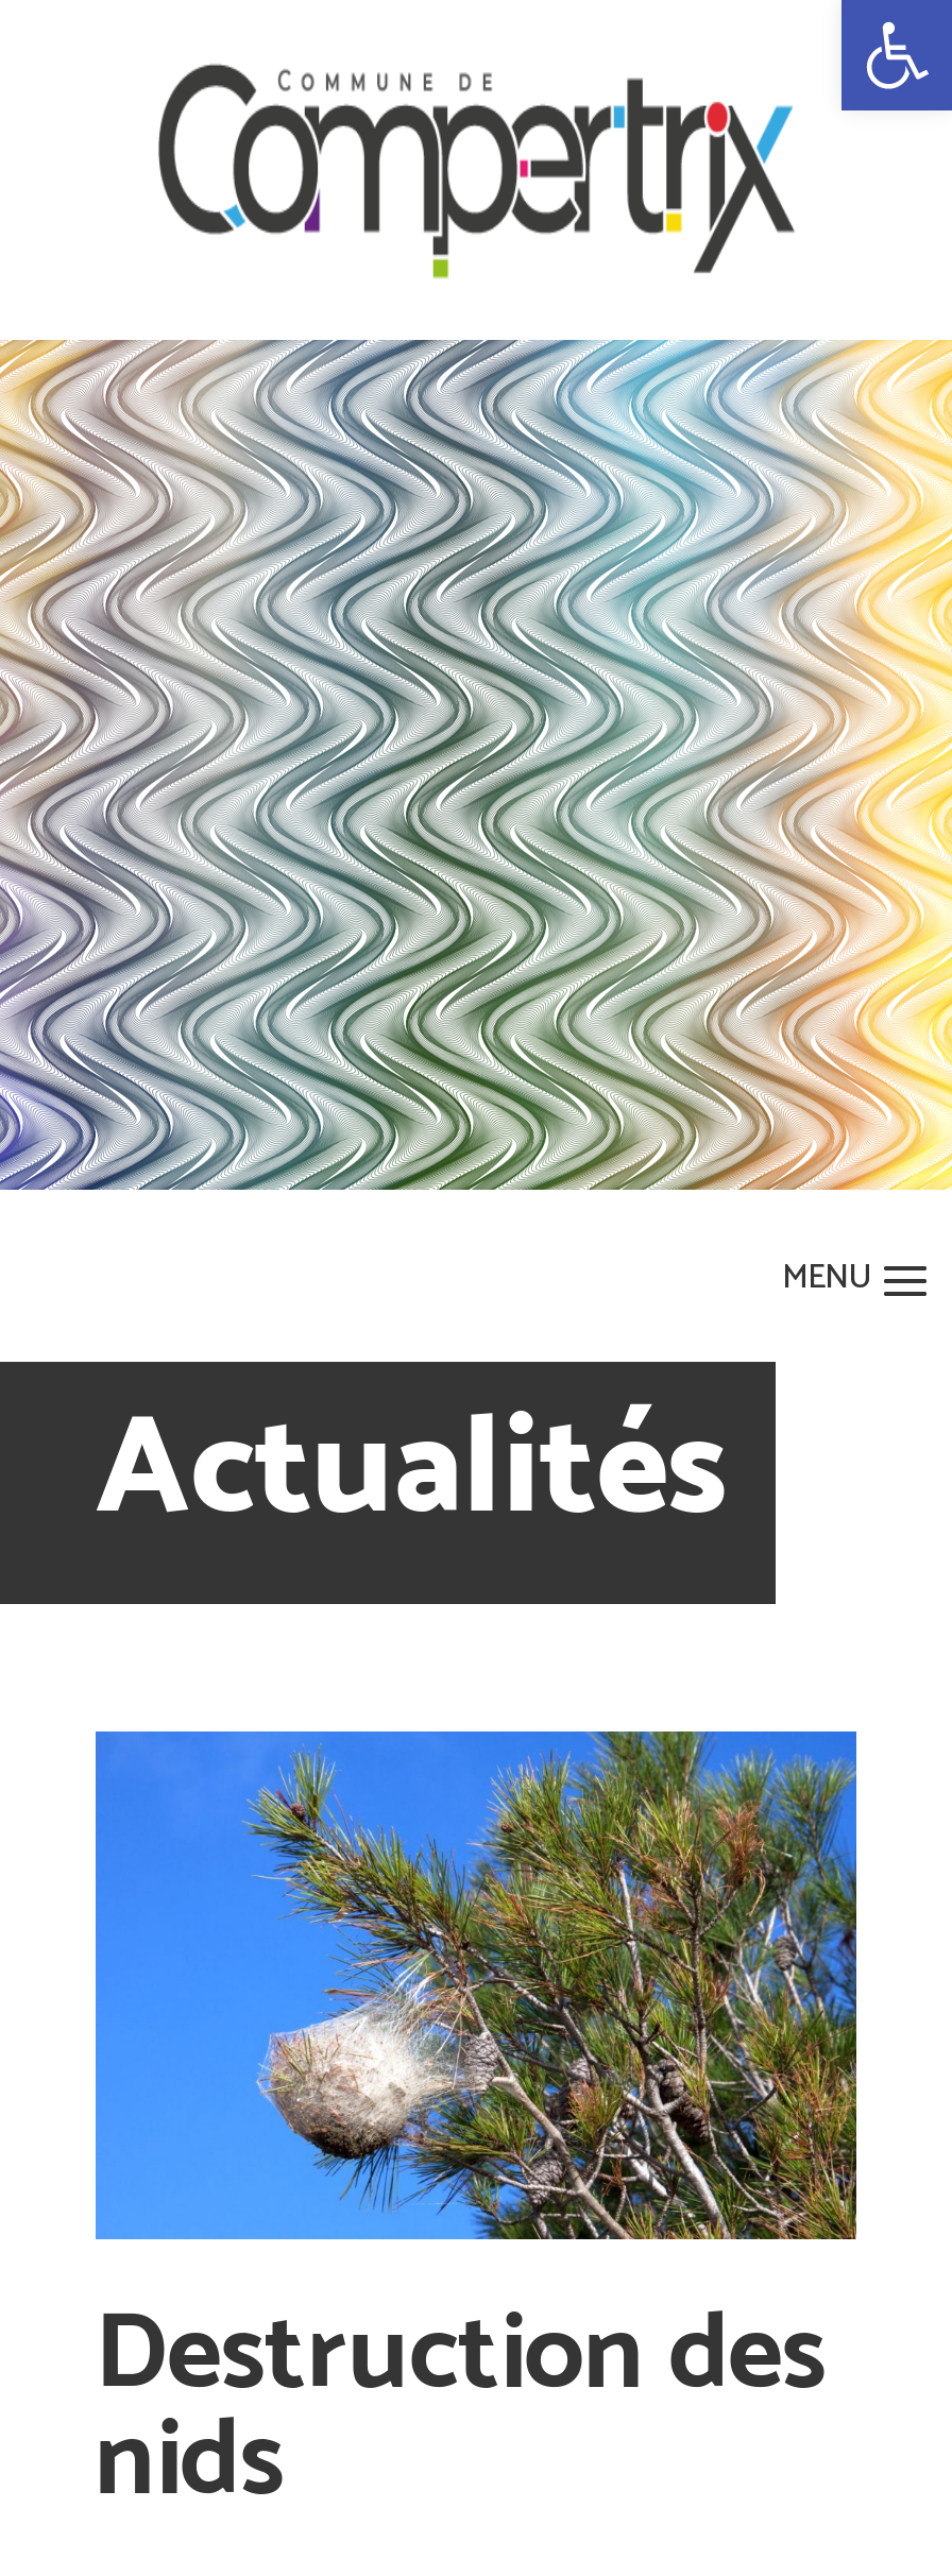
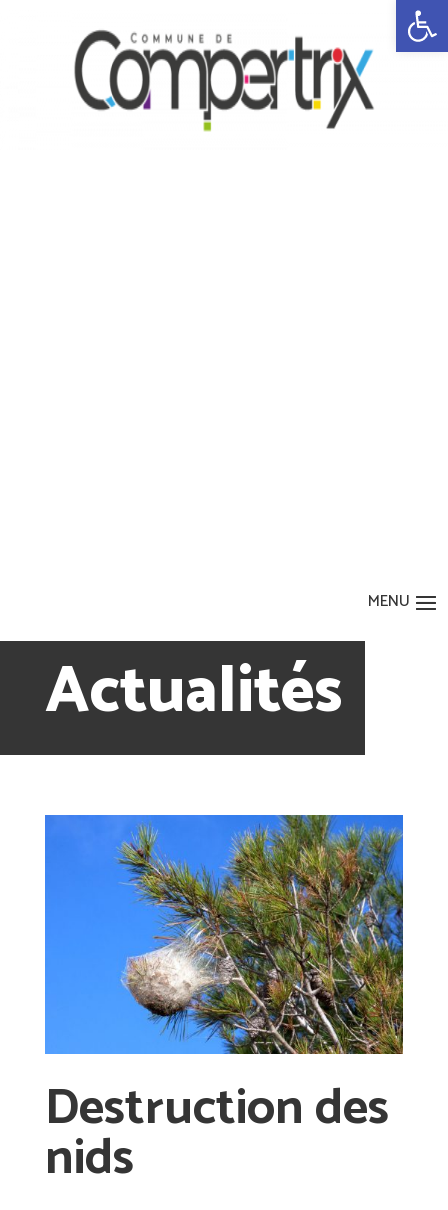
- [image]
